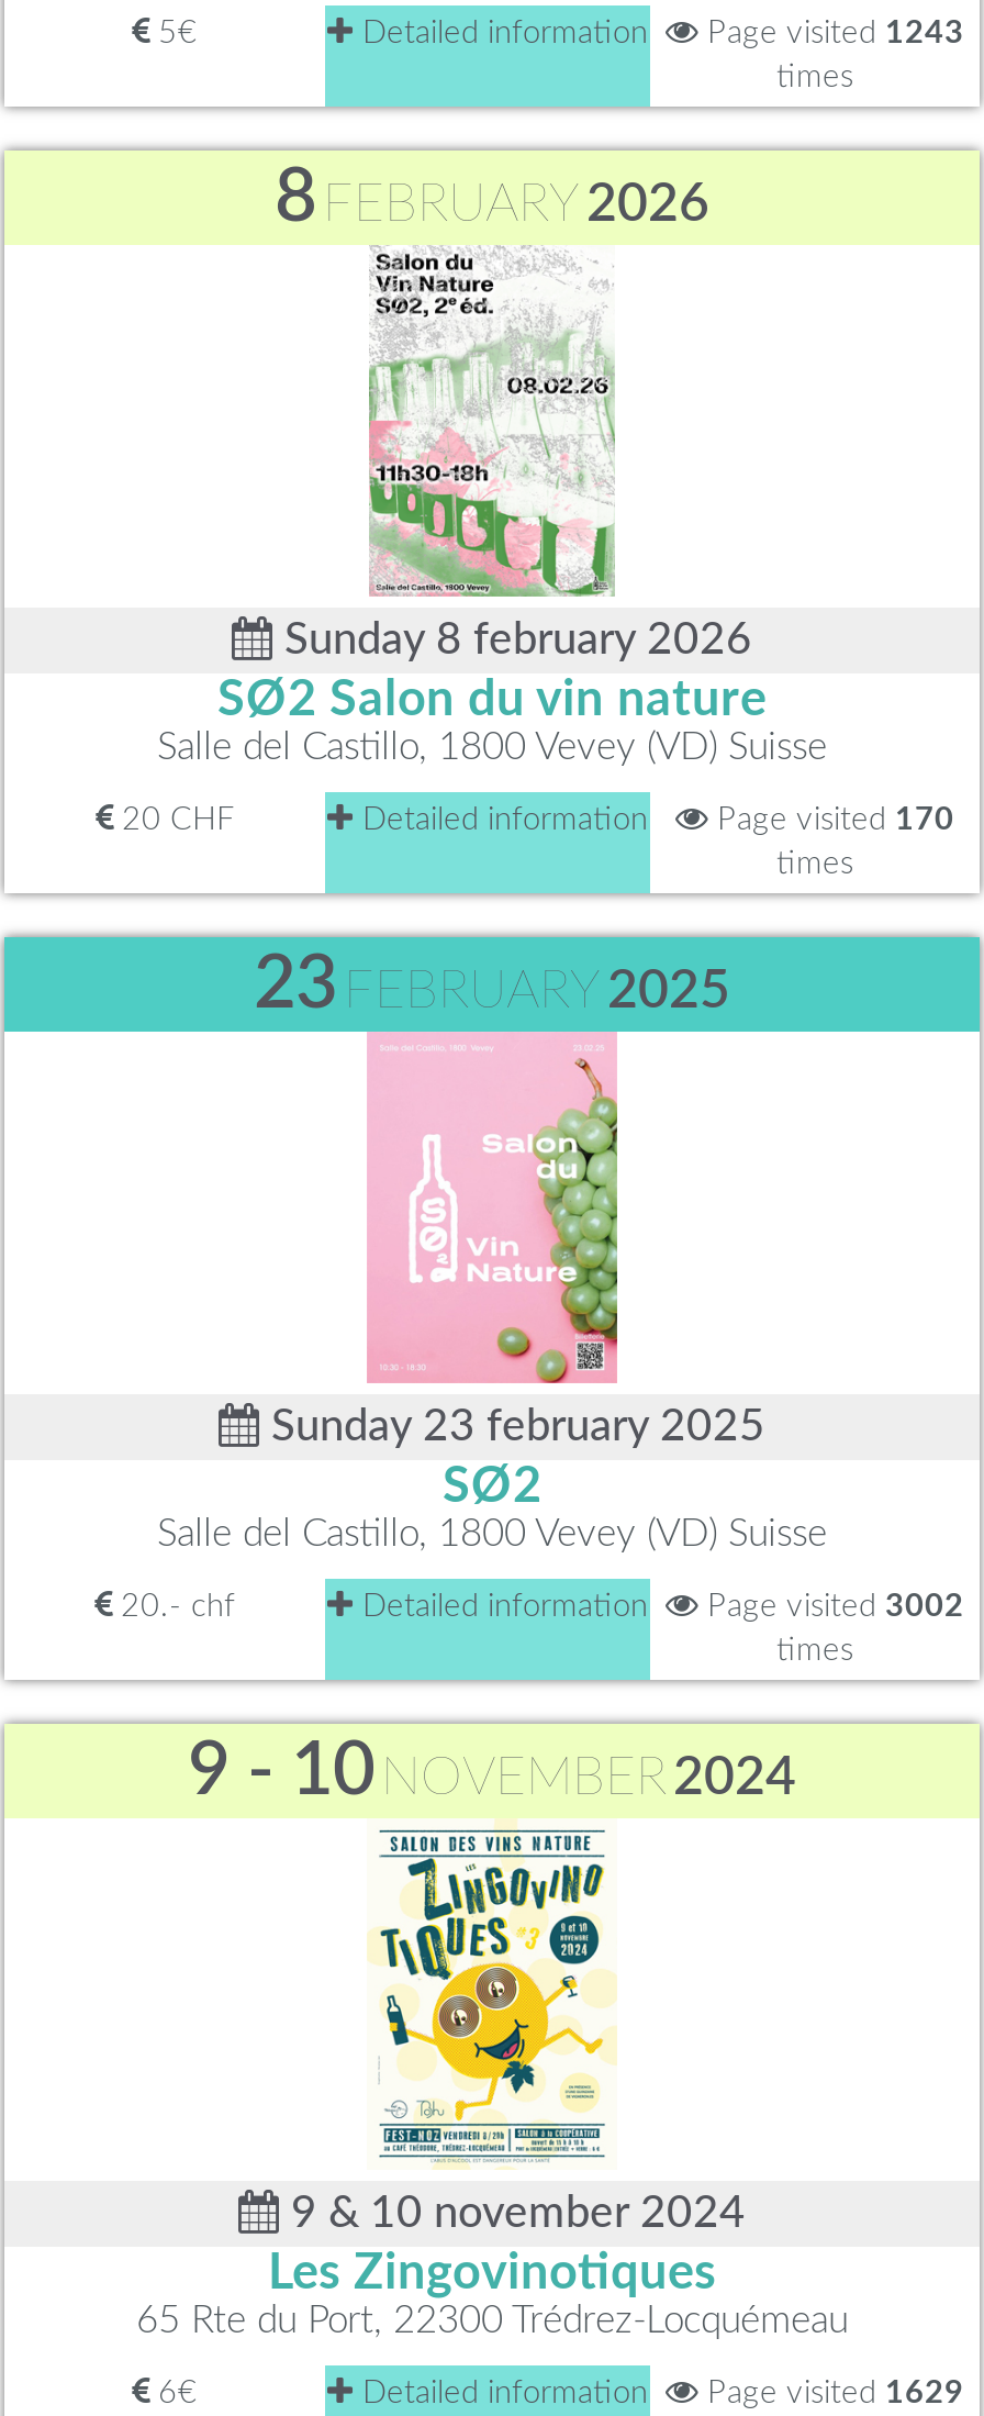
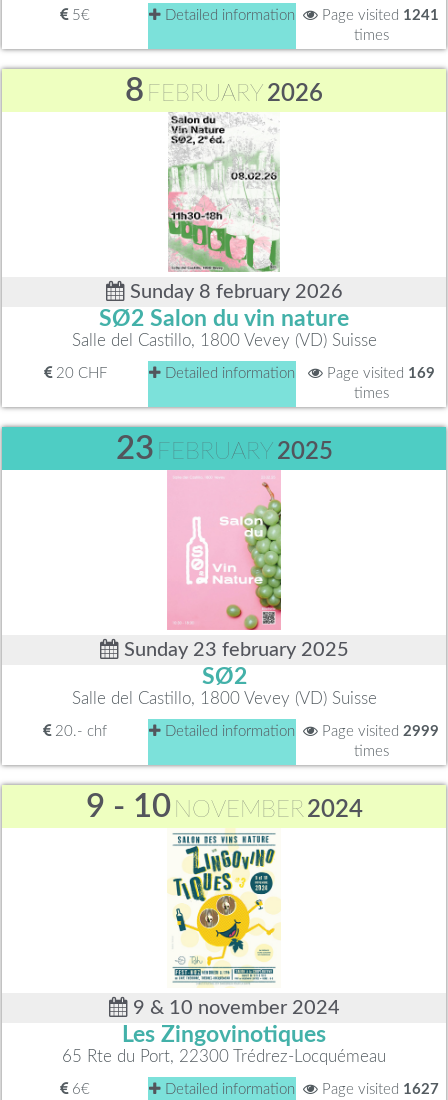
- Detailed information Page visited 1243
+ Detailed information Page visited 1241

- Detailed information Page visited 170
+ Detailed information Page visited 169

- Detailed information Page visited 3002
+ Detailed information Page visited 2999

- Detailed information Page visited 1629
+ Detailed information Page visited 1627
